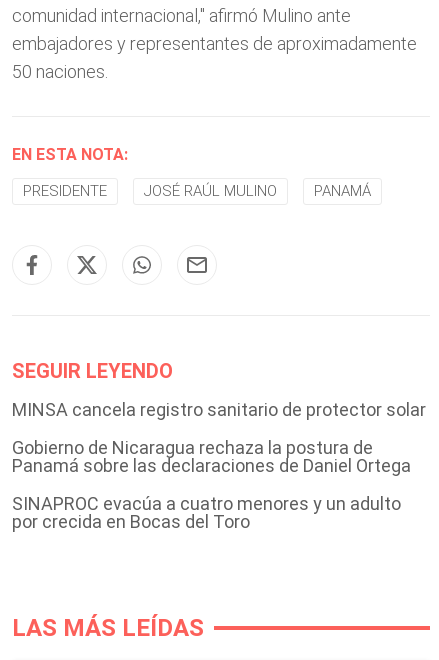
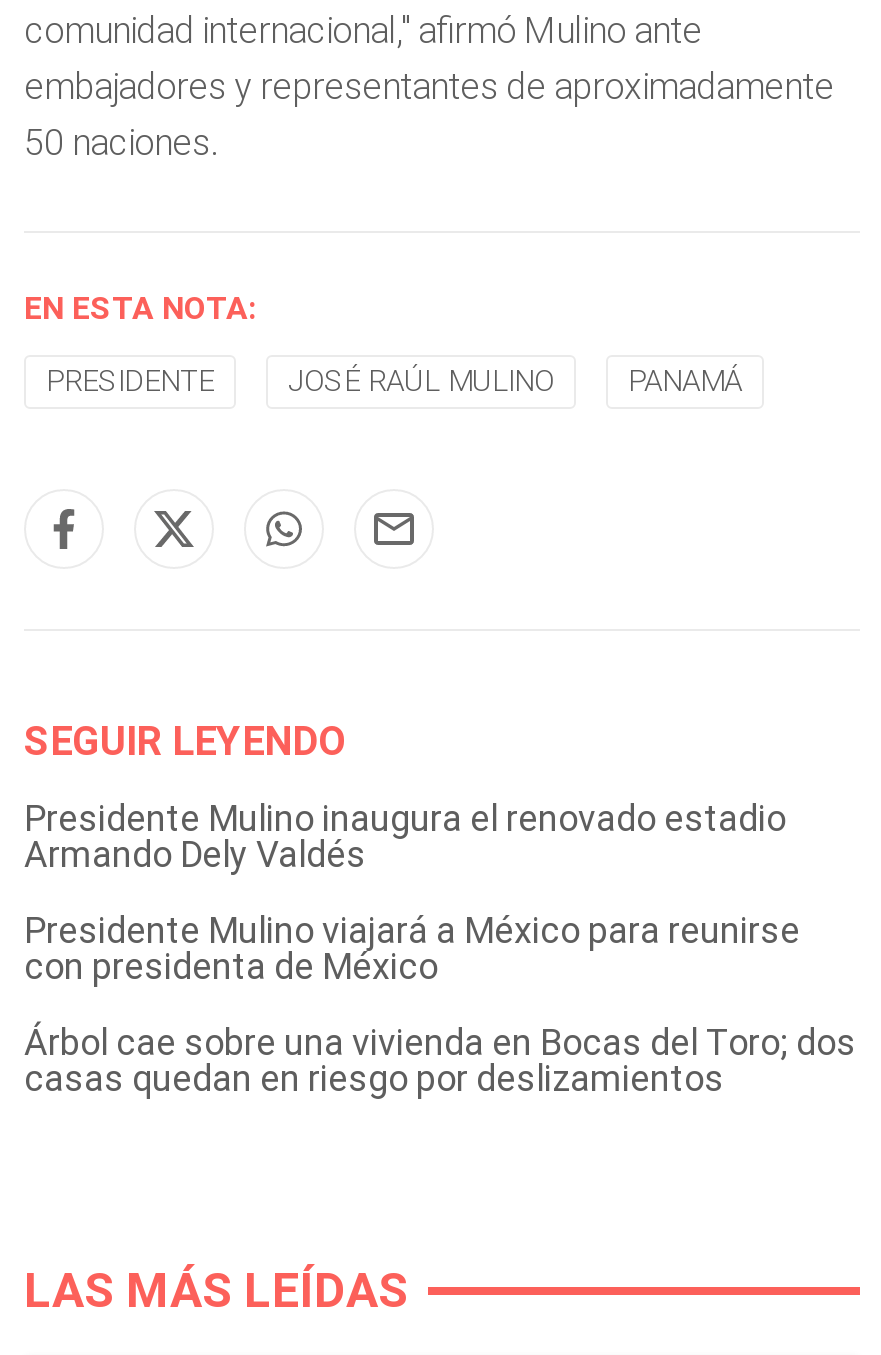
- MINSA cancela registro sanitario de protector solar
+ Presidente Mulino inaugura el renovado estadio
+ Armando Dely Valdés

- Gobierno de Nicaragua rechaza la postura de
- Panamá sobre las declaraciones de Daniel Ortega
+ Presidente Mulino viajará a México para reunirse
+ con presidenta de México

- SINAPROC evacúa a cuatro menores y un adulto
- por crecida en Bocas del Toro
+ Árbol cae sobre una vivienda en Bocas del Toro; dos
+ casas quedan en riesgo por deslizamientos
